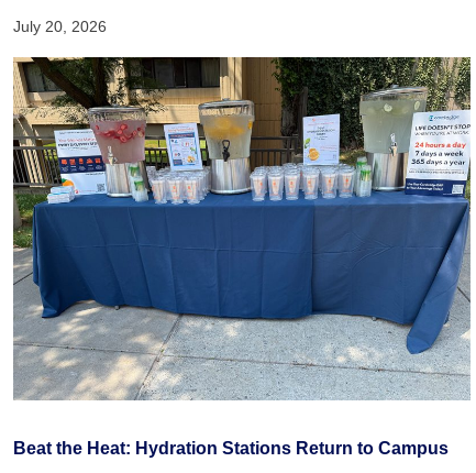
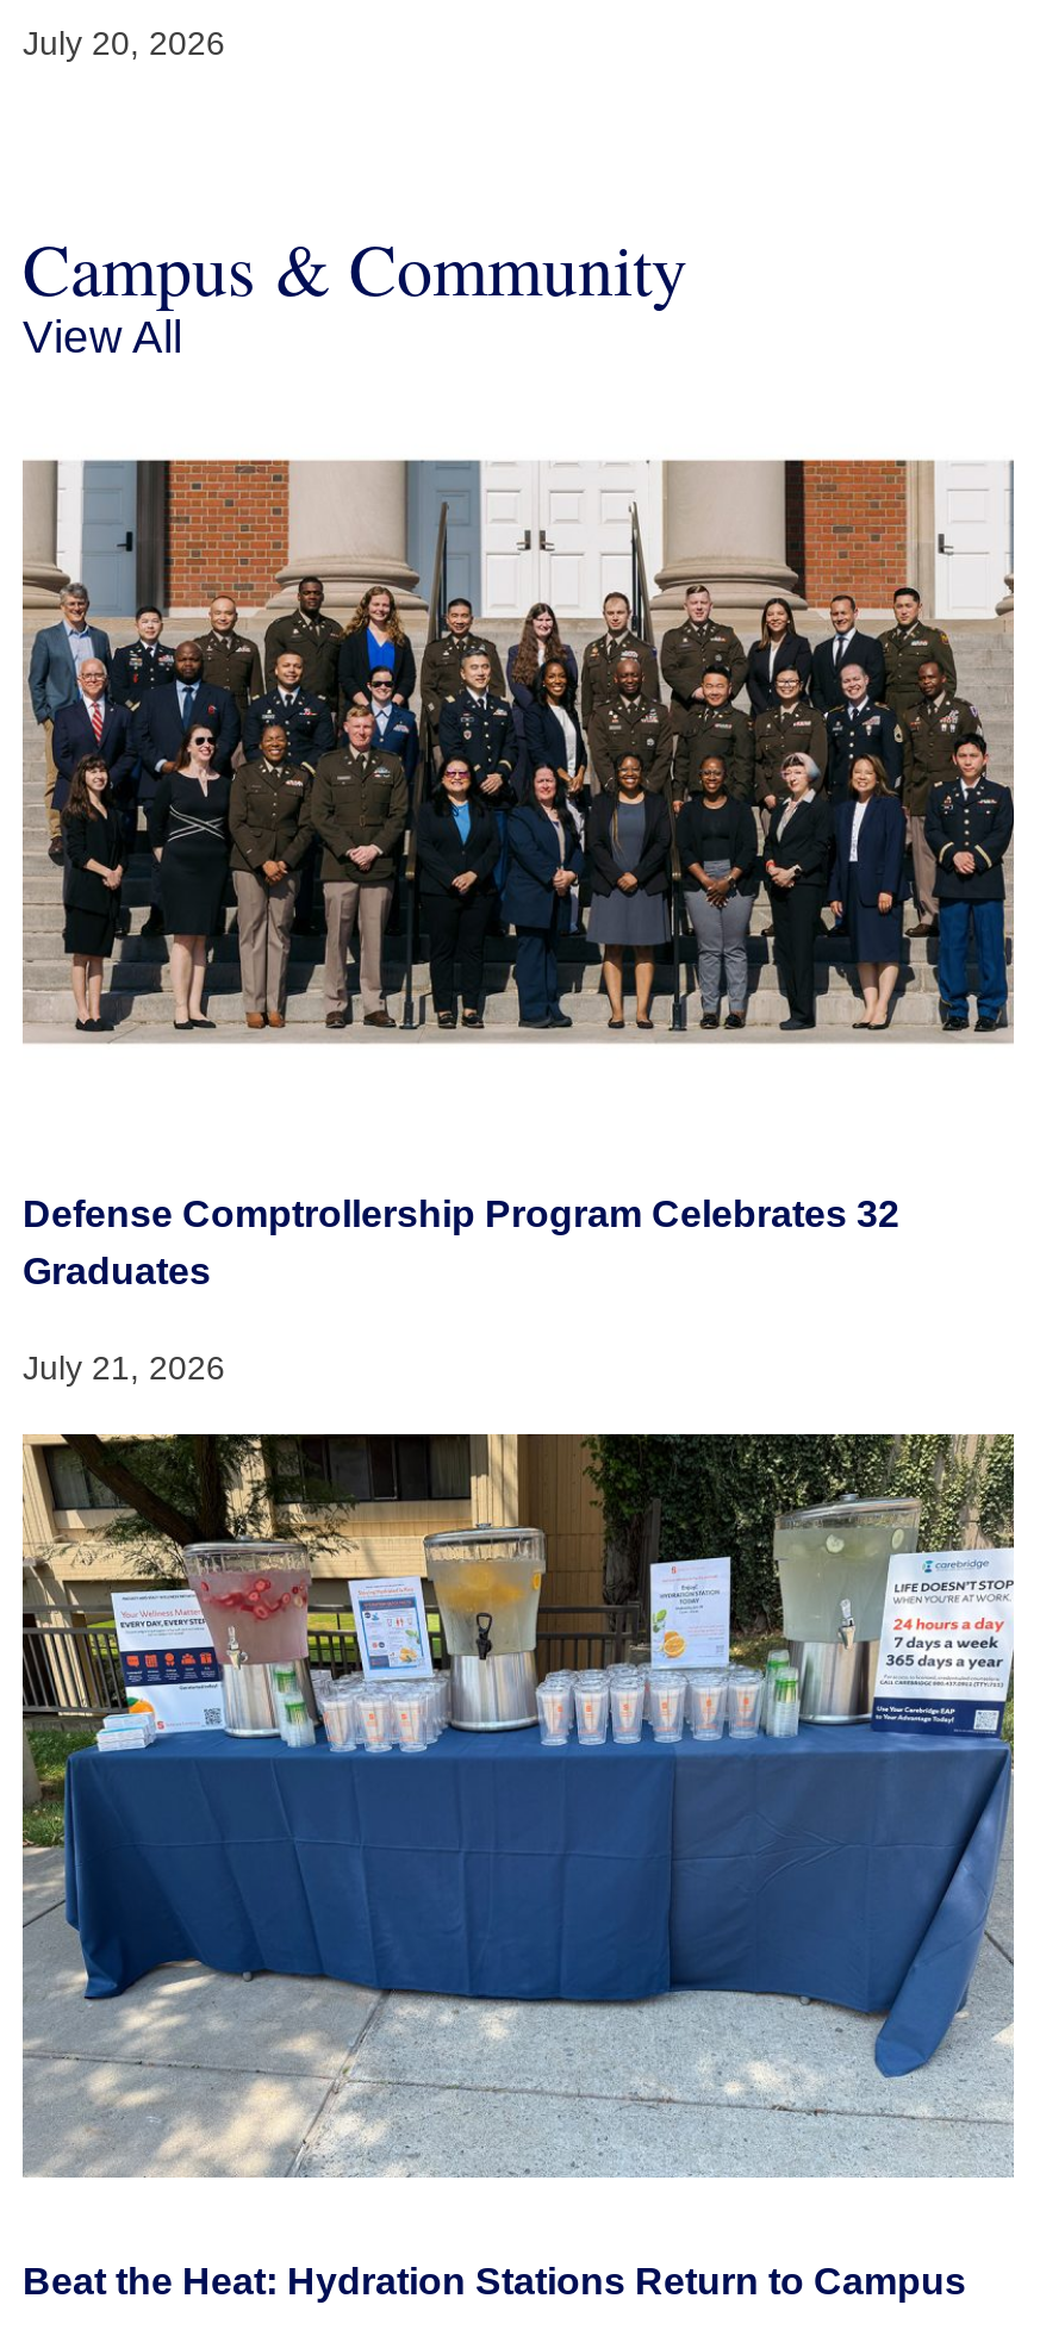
+ [image]

+ Campus & Community
+ View All

+ Defense Comptrollership Program Celebrates 32
+ Graduates
+ July 21, 2026
